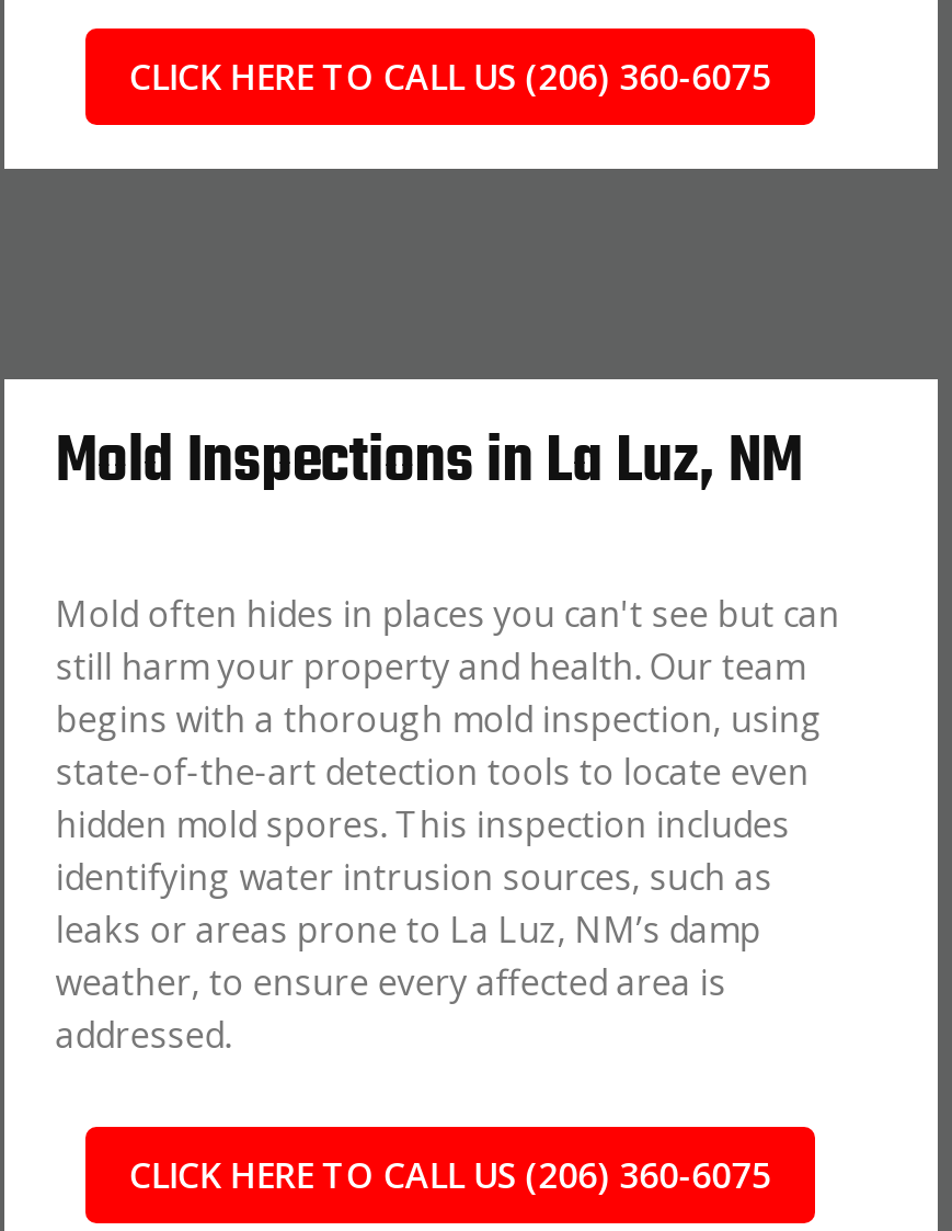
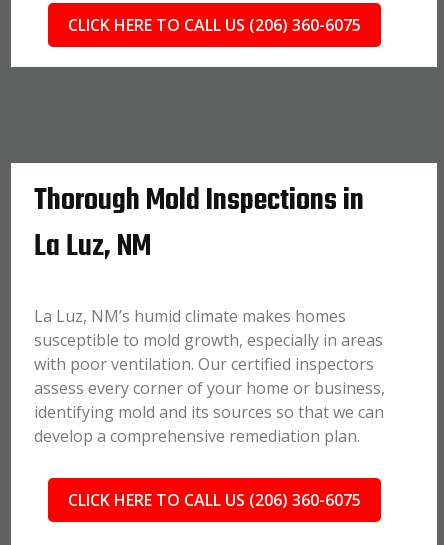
- Mold Inspections in La Luz, NM
+ Thorough Mold Inspections in
+ La Luz, NM

- Mold often hides in places you can't see but can
- still harm your property and health. Our team
- begins with a thorough mold inspection, using
- state-of-the-art detection tools to locate even
- hidden mold spores. This inspection includes
- identifying water intrusion sources, such as
- leaks or areas prone to La Luz, NM’s damp
- weather, to ensure every affected area is
- addressed.
+ La Luz, NM’s humid climate makes homes
+ susceptible to mold growth, especially in areas
+ with poor ventilation. Our certified inspectors
+ assess every corner of your home or business,
+ identifying mold and its sources so that we can
+ develop a comprehensive remediation plan.
